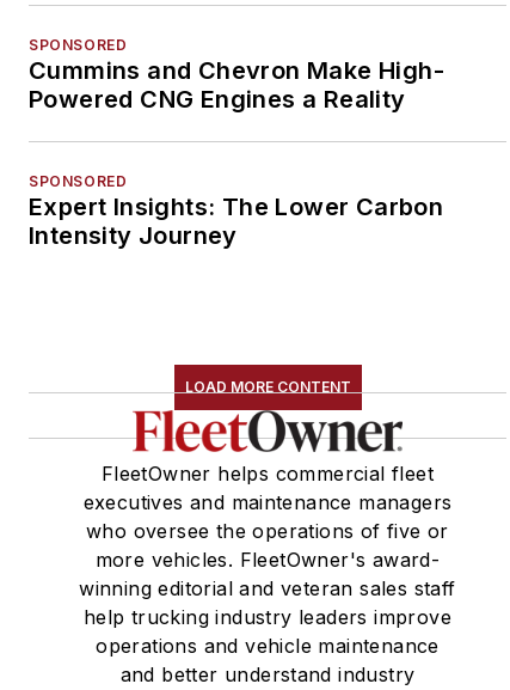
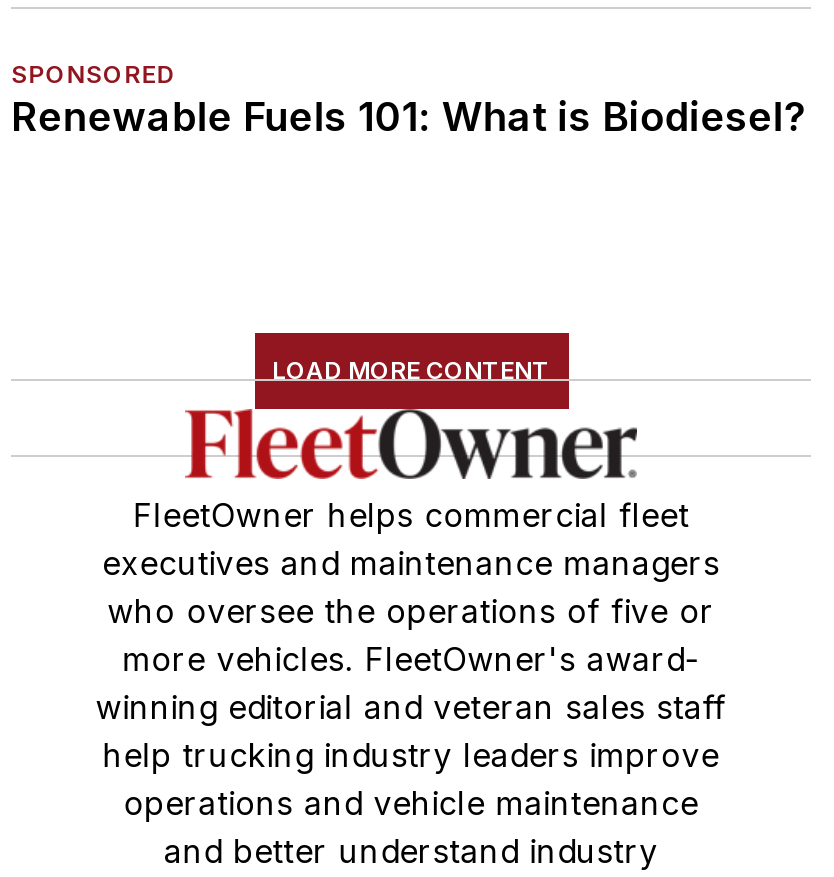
- Cummins and Chevron Make High-
- Powered CNG Engines a Reality
- SPONSORED
- Expert Insights: The Lower Carbon
- Intensity Journey
+ Renewable Fuels 101: What is Biodiesel?
